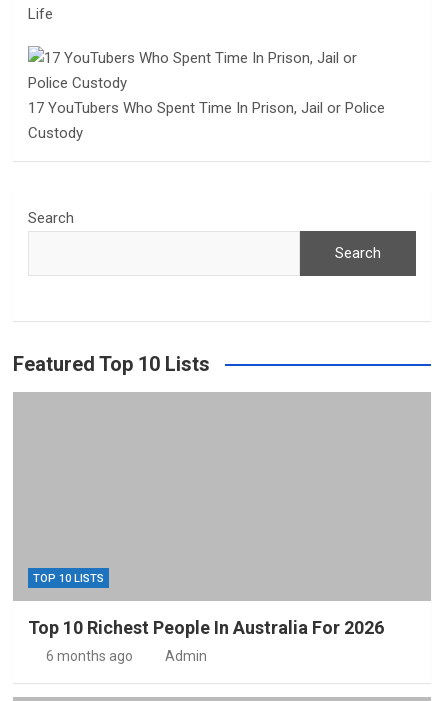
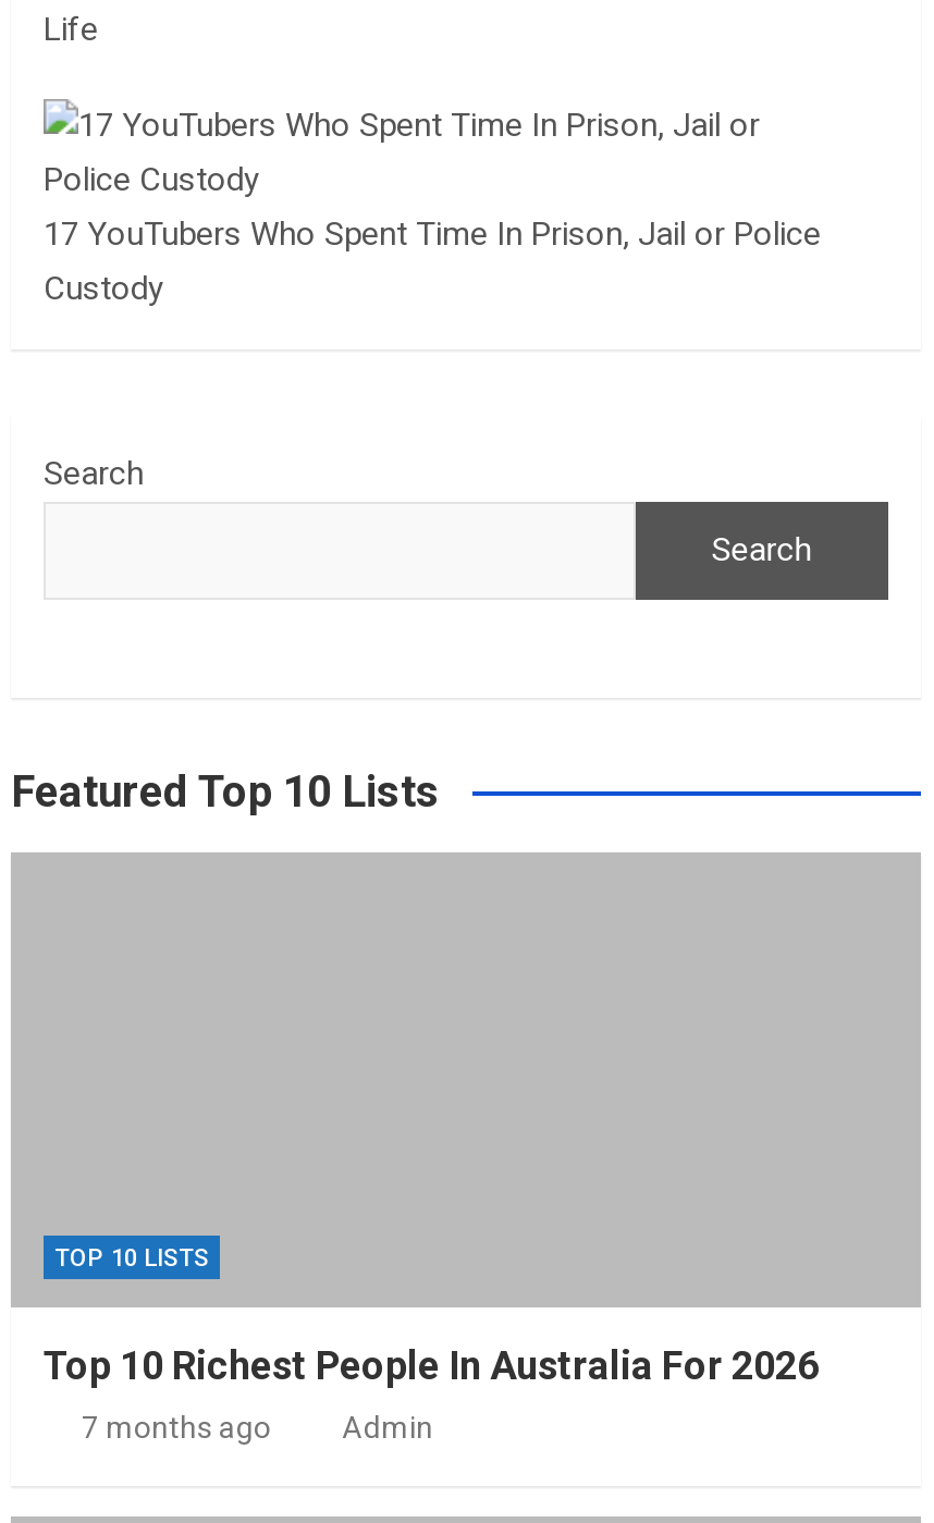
- 6 months ago
+ 7 months ago
